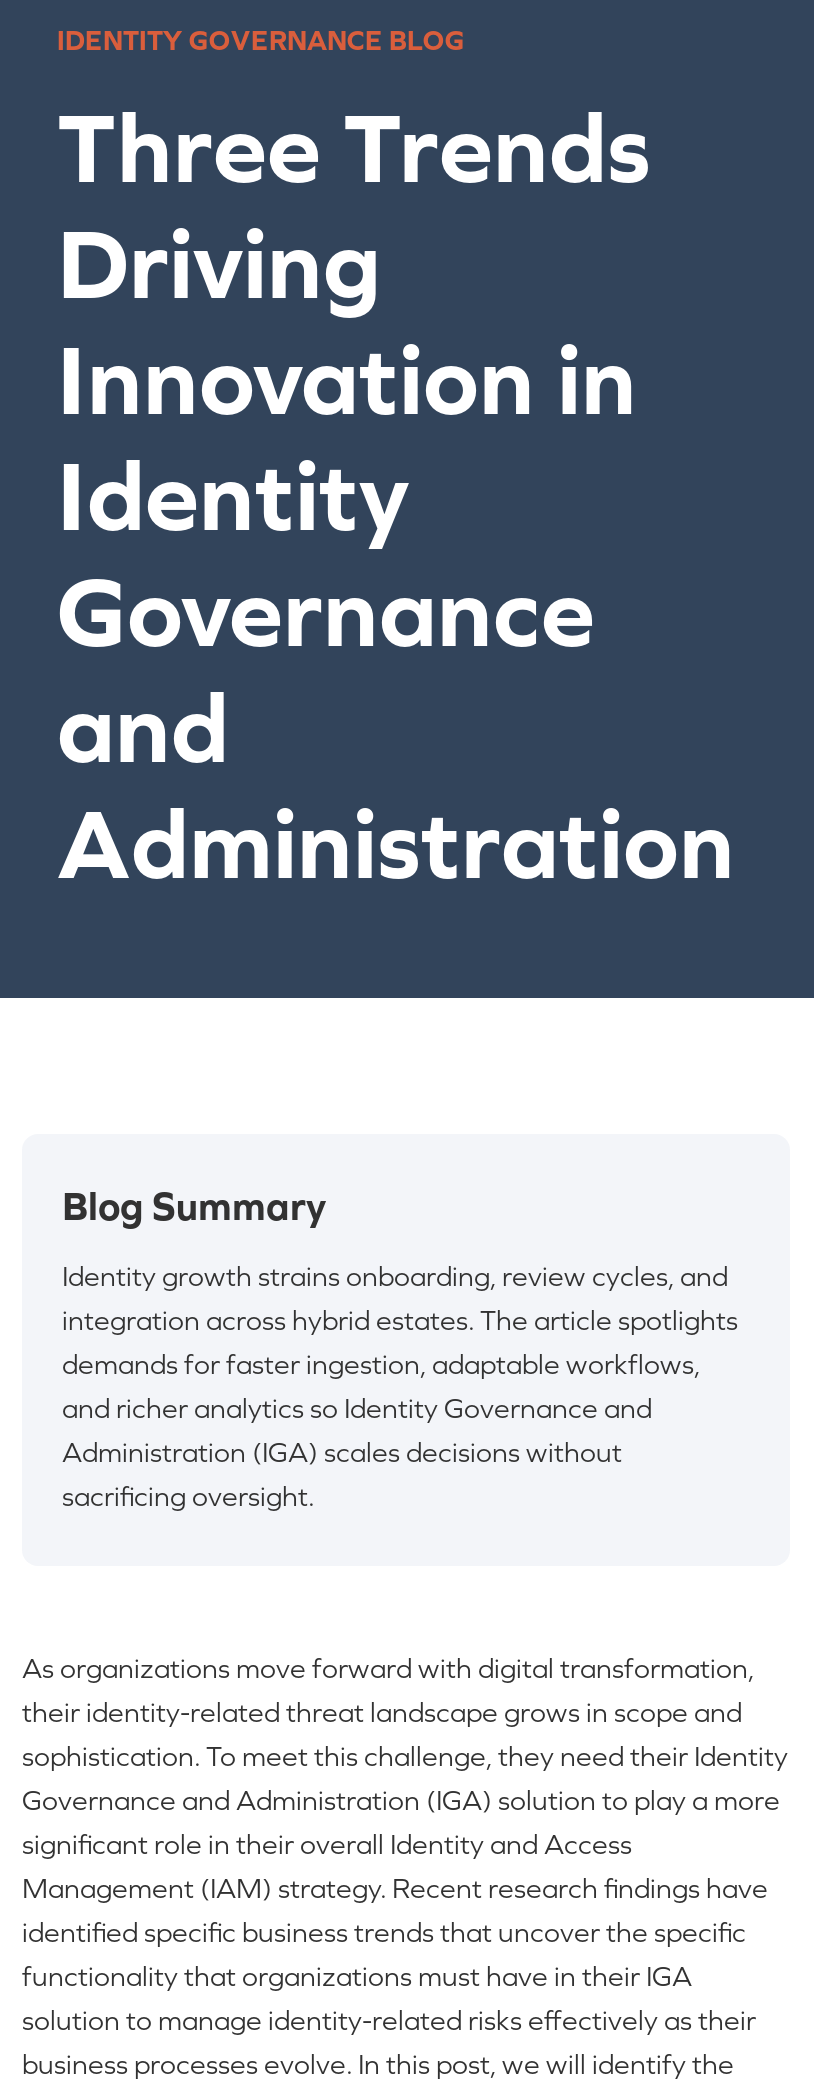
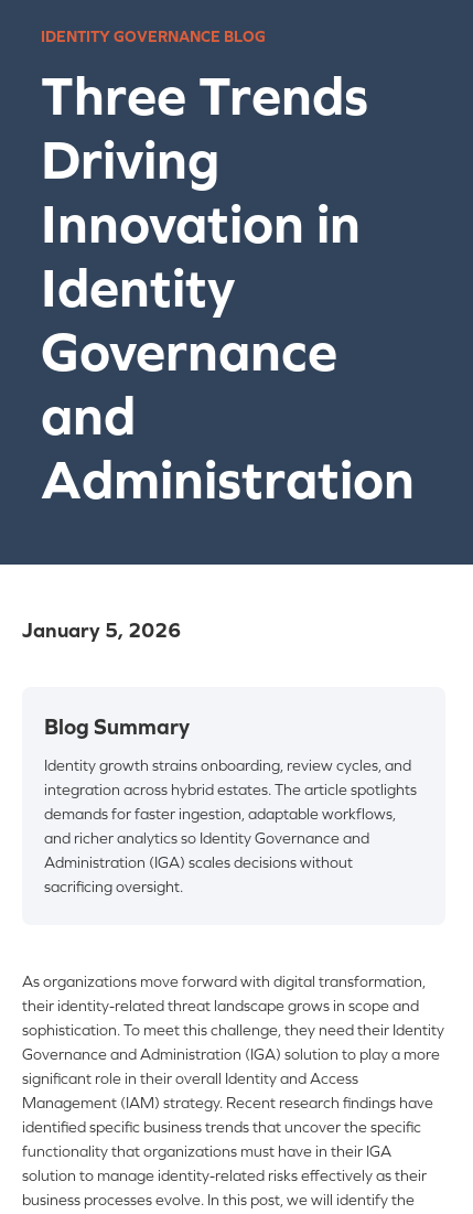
+ January 5, 2026
